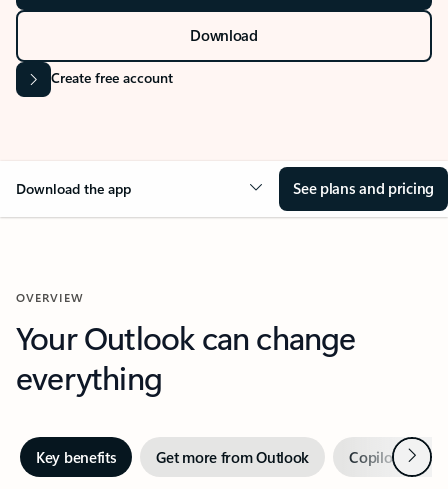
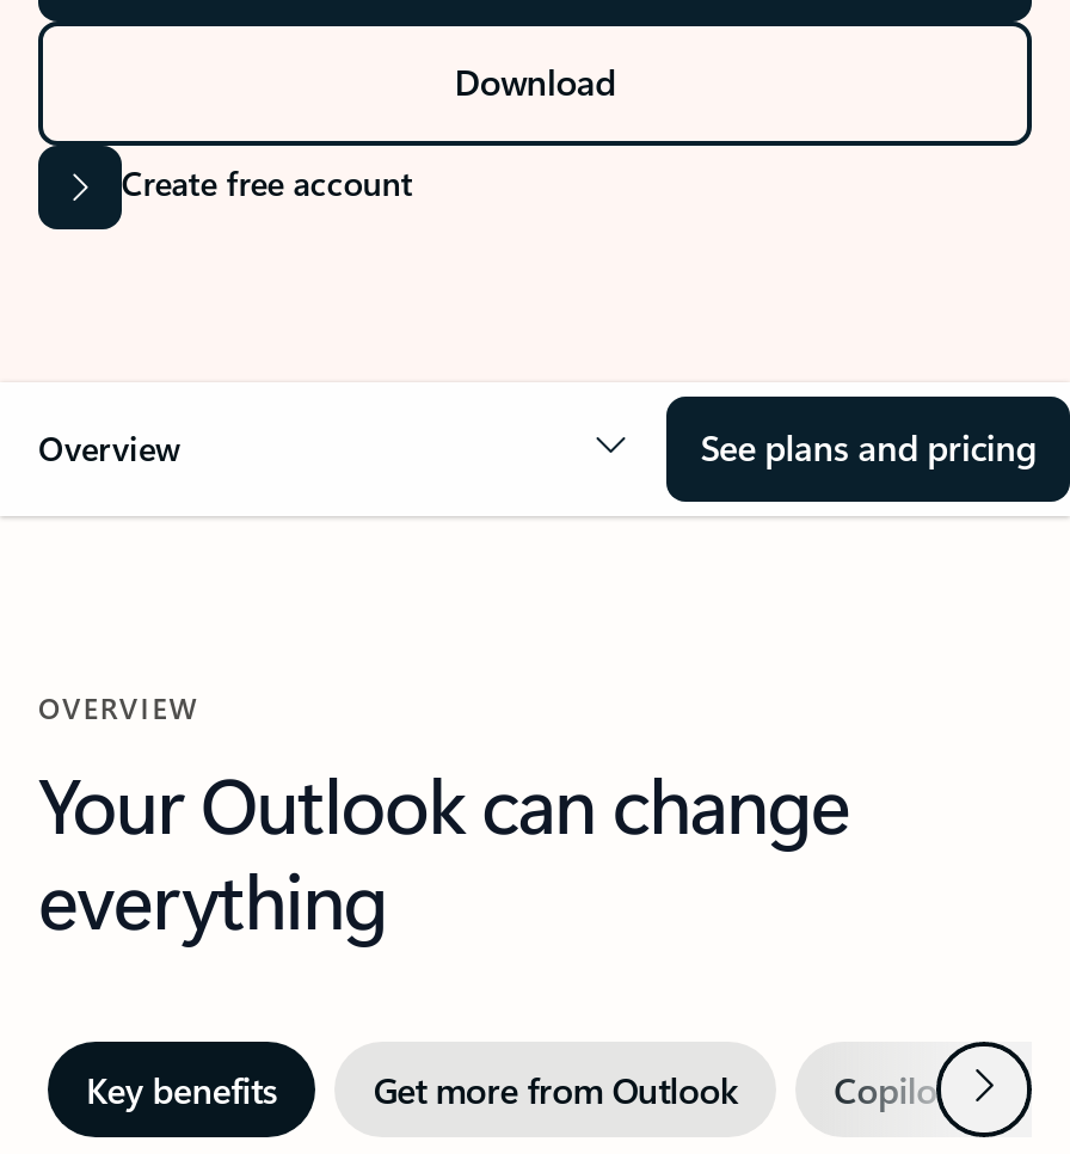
- Download the app
+ Overview
